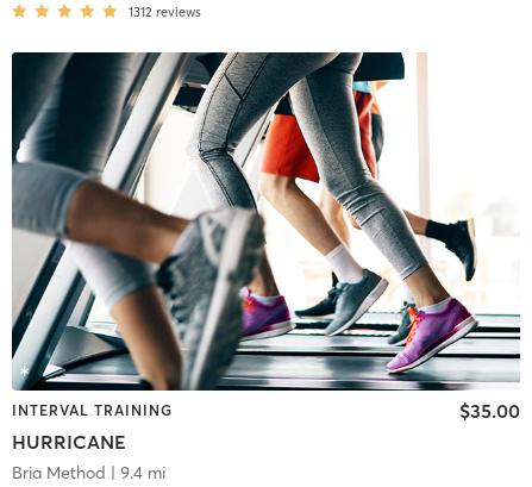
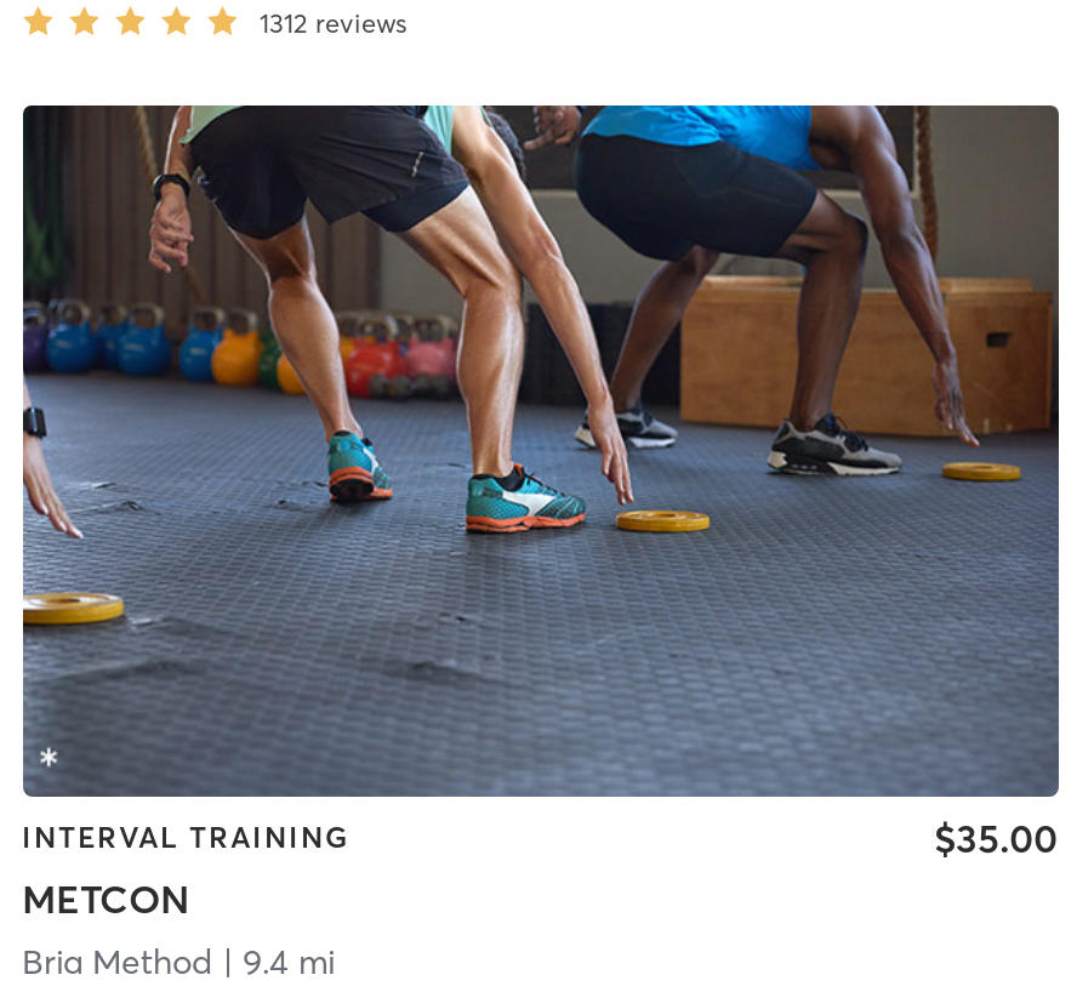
- [image]
- HURRICANE
+ [image]
+ METCON
